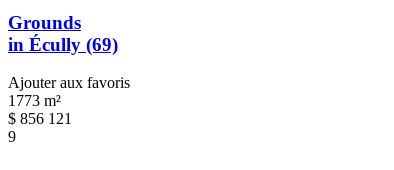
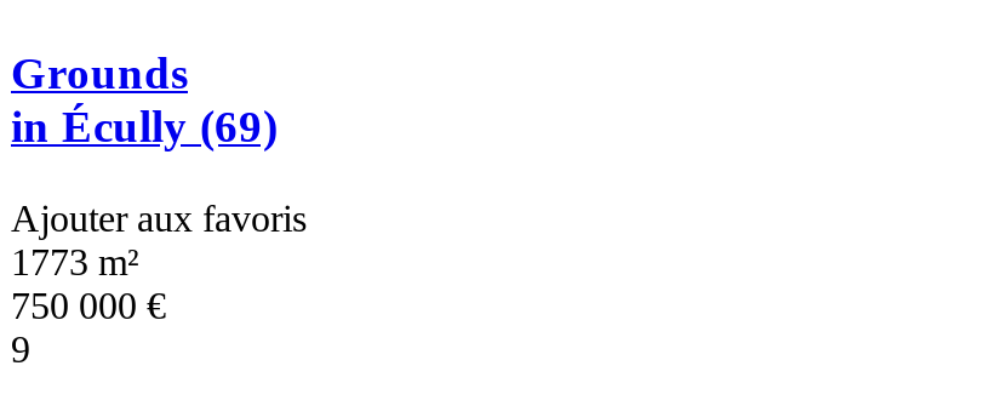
- $856 121
+ 750 000 €
